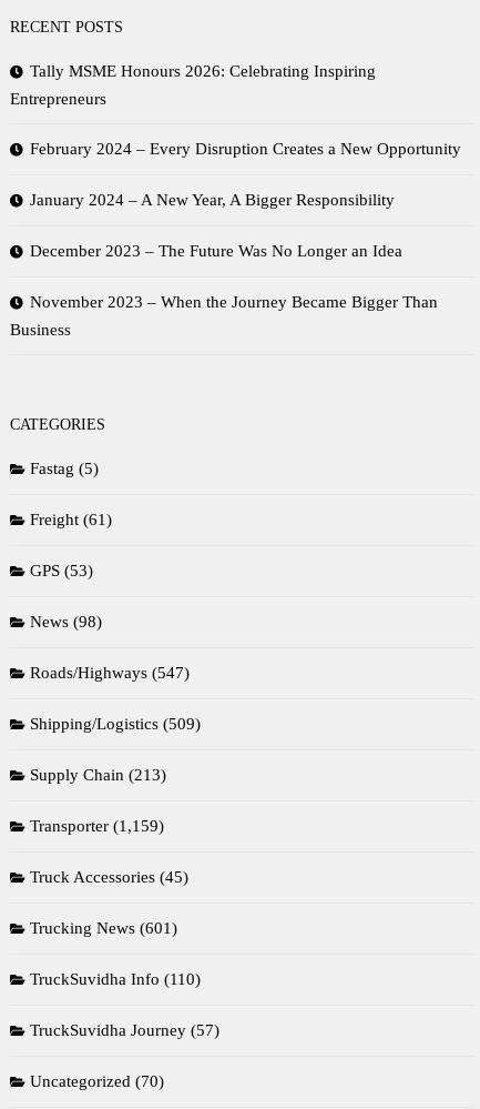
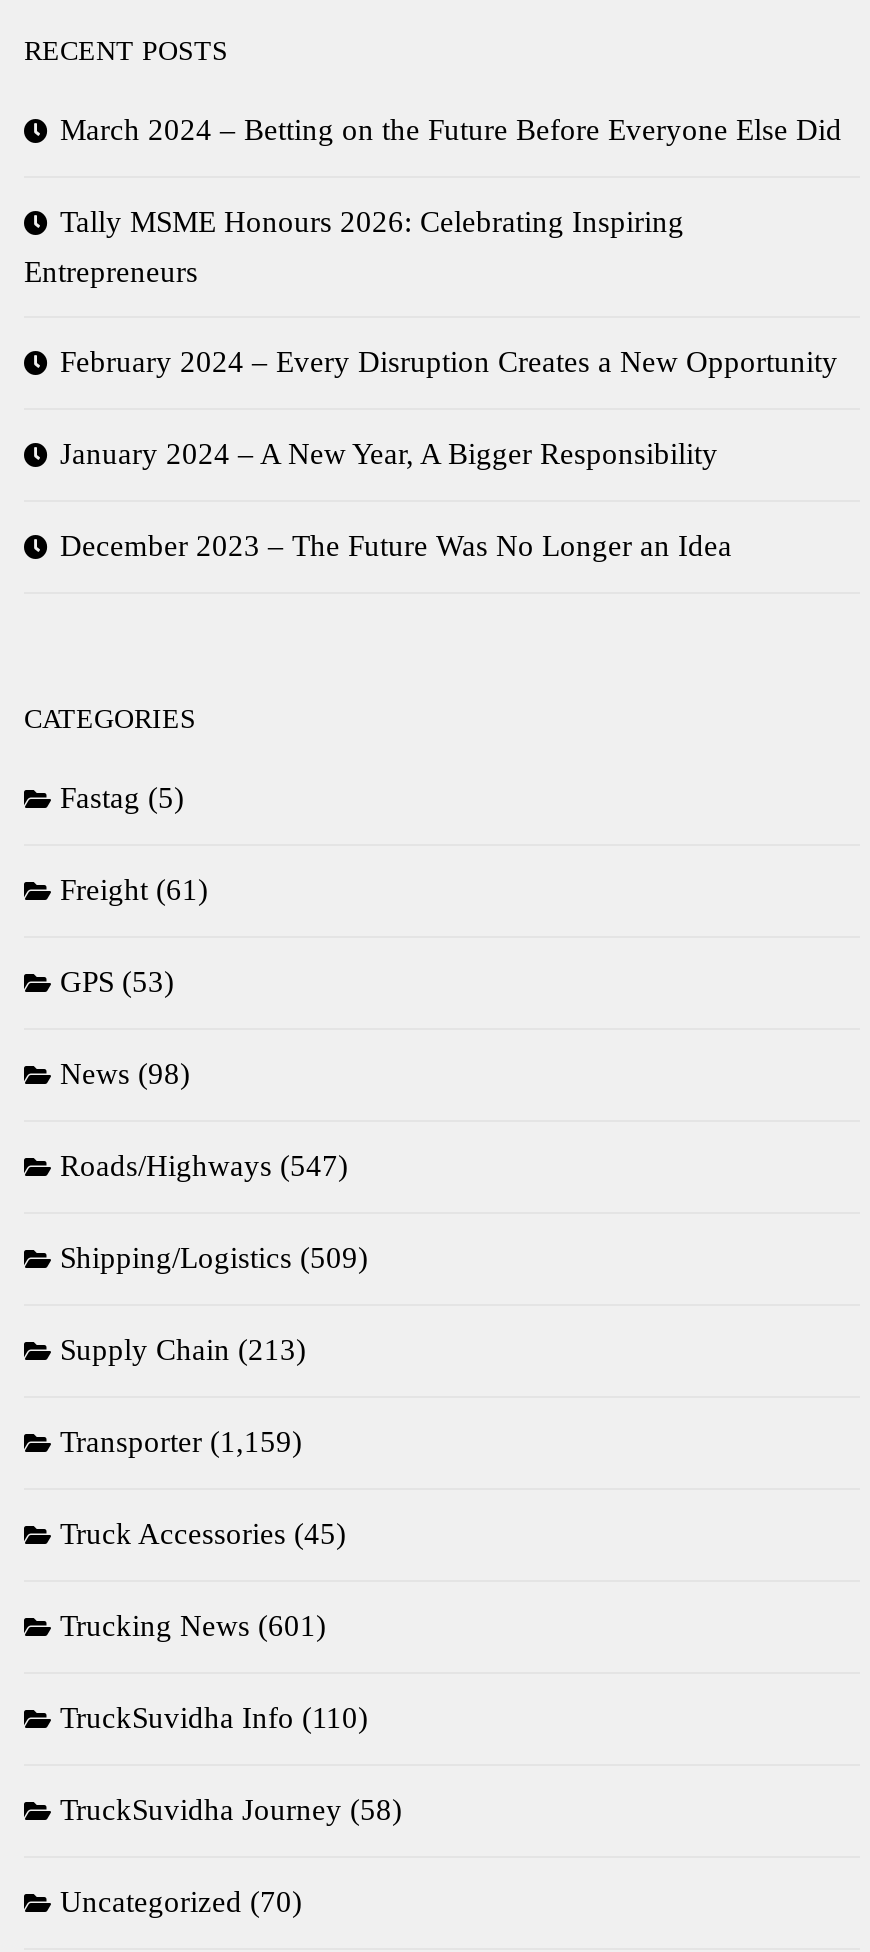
+ March 2024 – Betting on the Future Before Everyone Else Did

moved down: Tally MSME Honours 2026: Celebrating Inspiring | Entrepreneurs | February 2024 – Every Disruption Creates a New Opportunity | January 2024 – A New Year, A Bigger Responsibility | December 2023 – The Future Was No Longer an Idea

- November 2023 – When the Journey Became Bigger Than
- Business

- TruckSuvidha Journey (57)
+ TruckSuvidha Journey (58)
